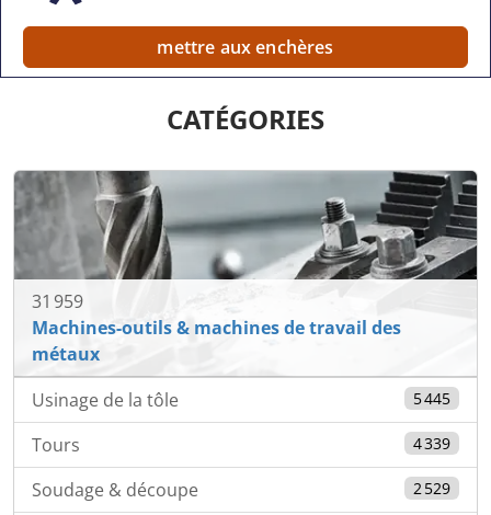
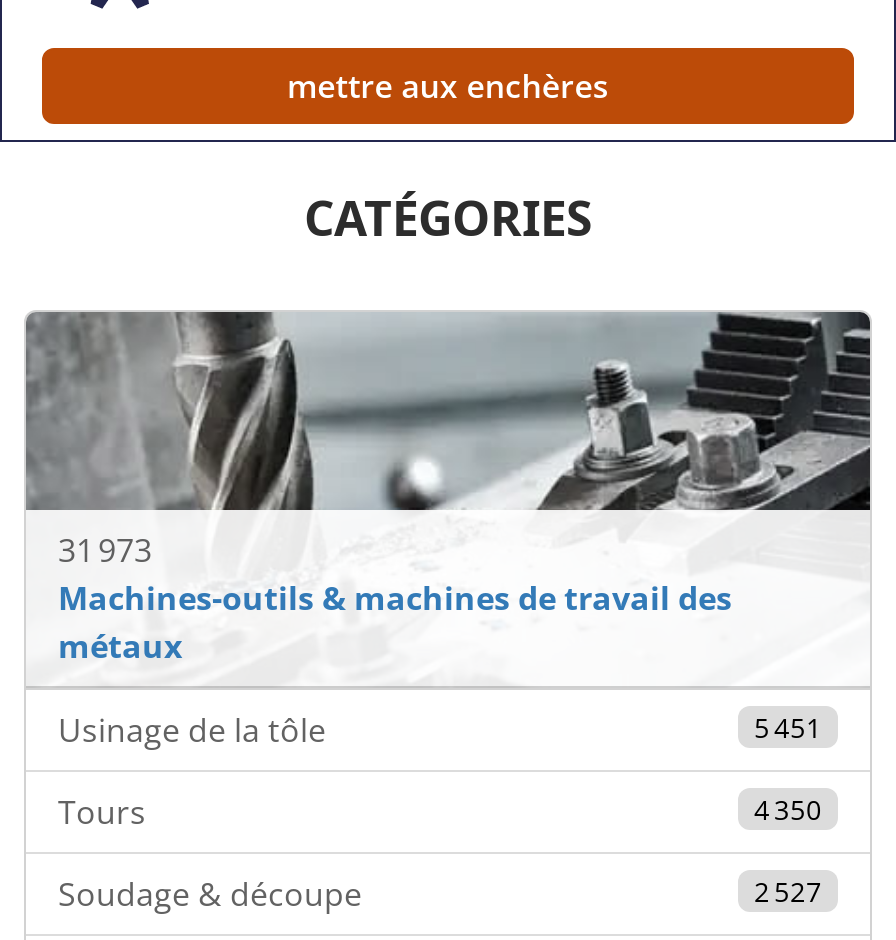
- 31 959
+ 31 973

- 5 445
+ 5 451

- 4 339
+ 4 350

- 2 529
+ 2 527
